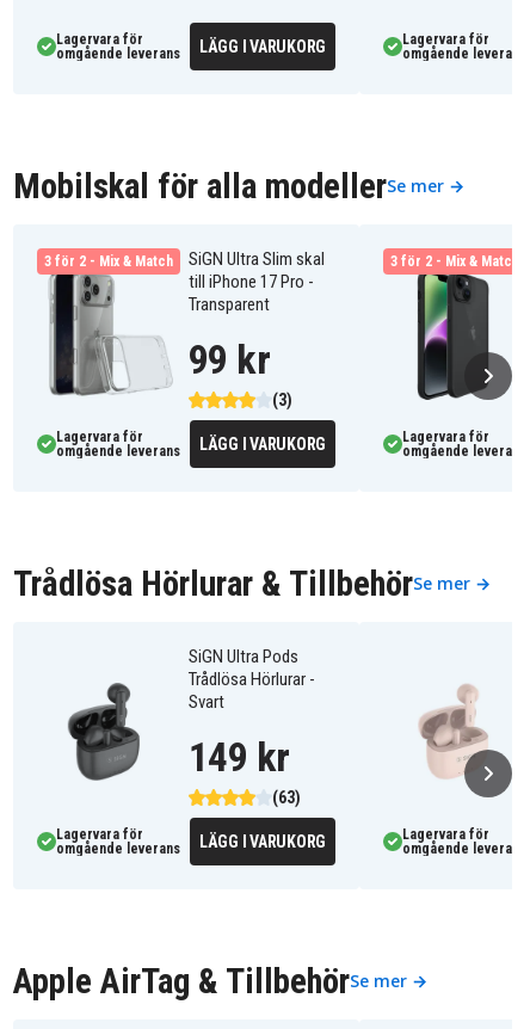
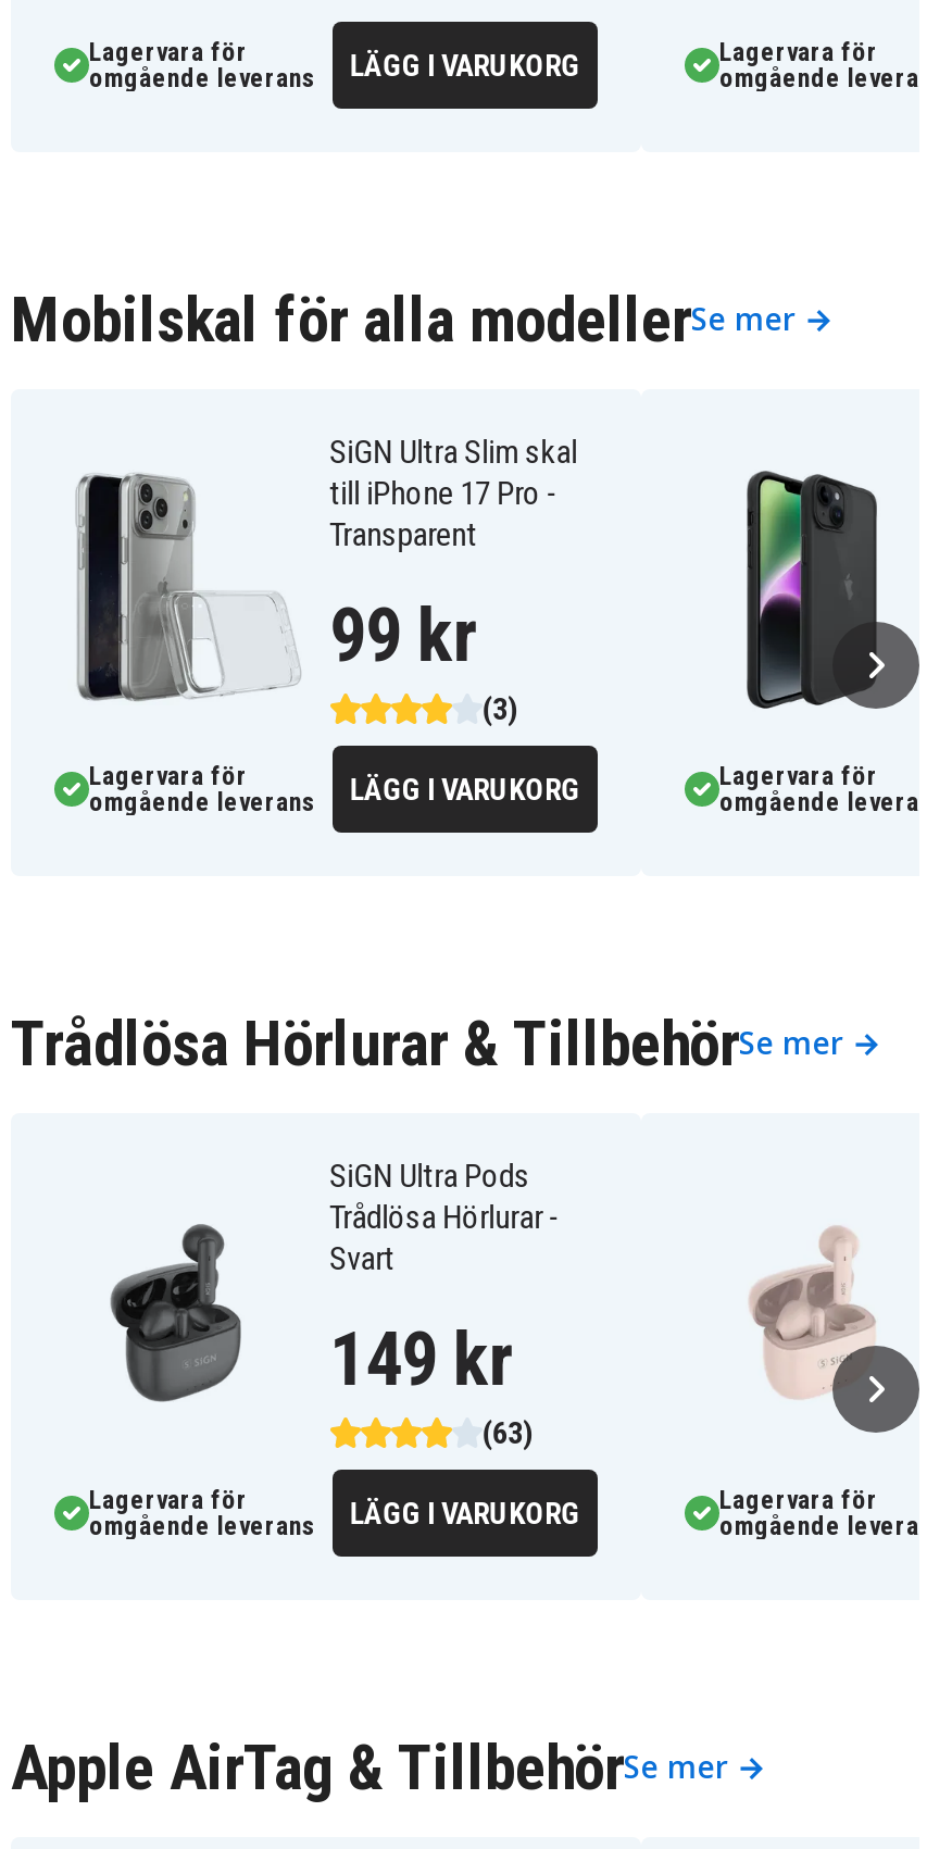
- 3 för 2 - Mix & Match

- 3 för 2 - Mix & Match
